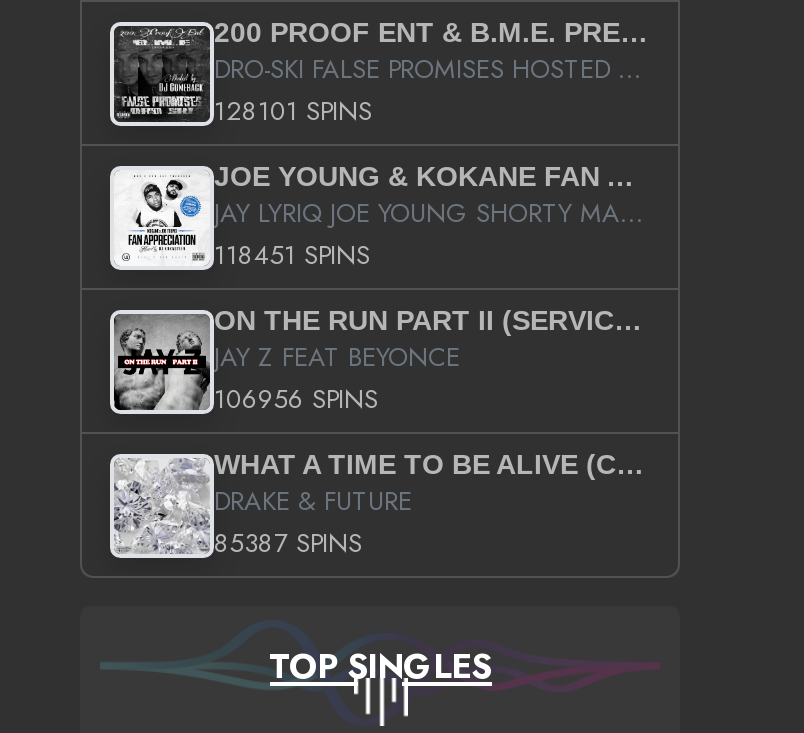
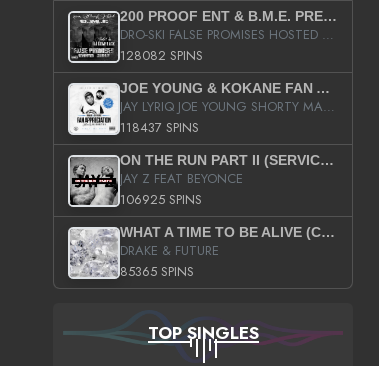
- 128101 SPINS
+ 128082 SPINS

- 118451 SPINS
+ 118437 SPINS

- 106956 SPINS
+ 106925 SPINS

- 85387 SPINS
+ 85365 SPINS
